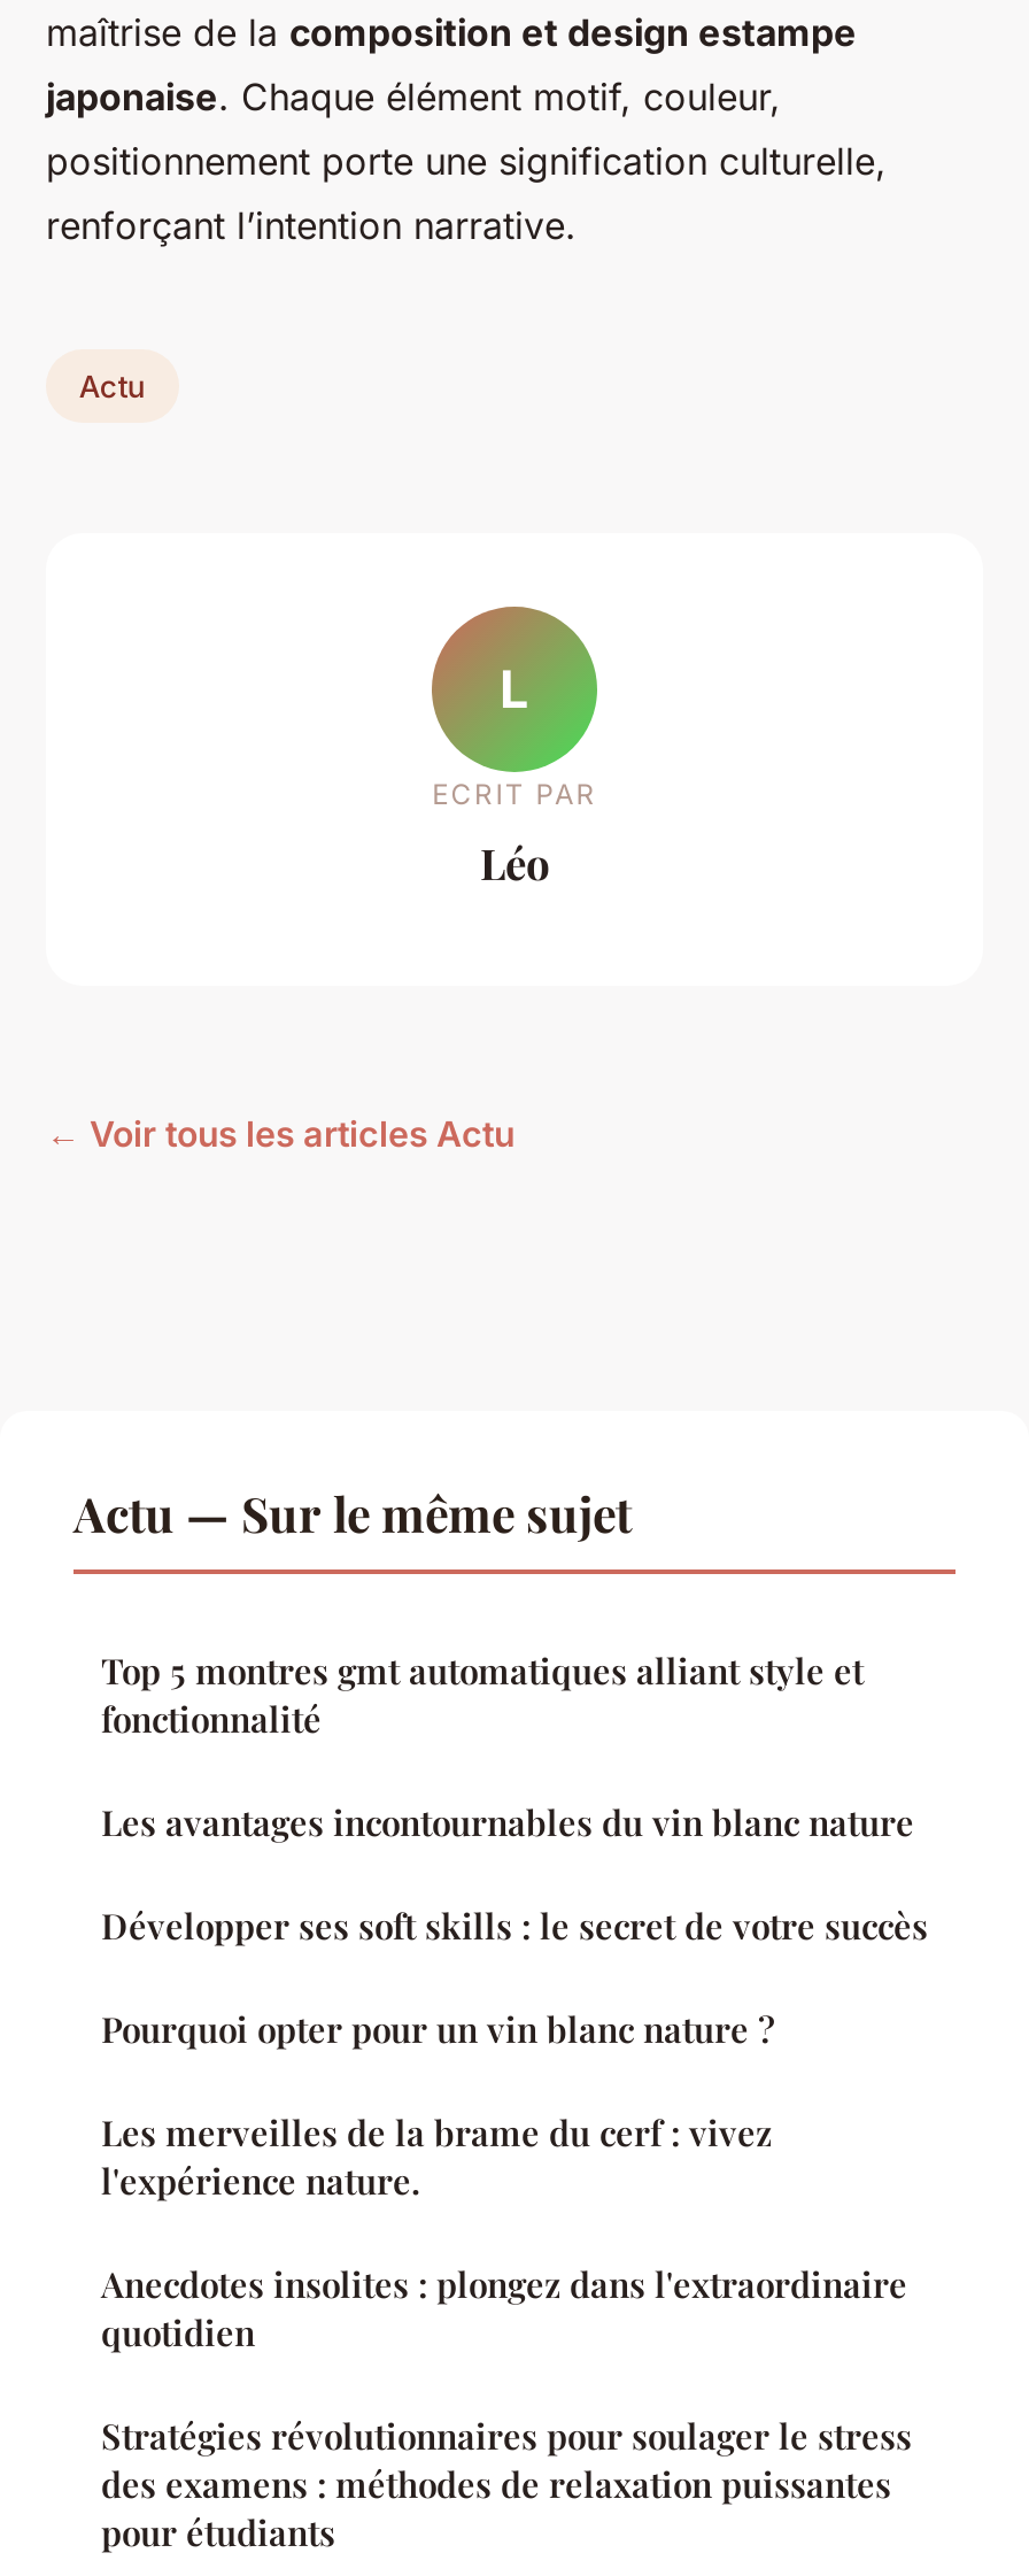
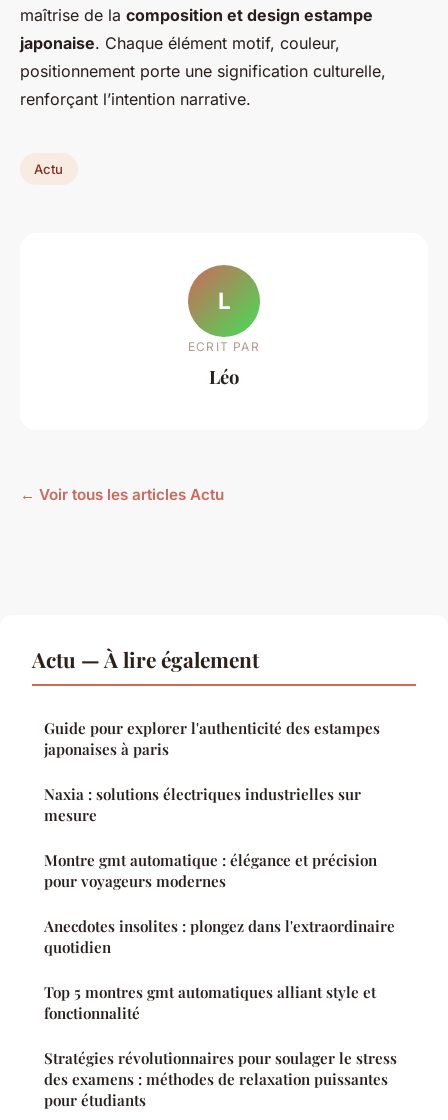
- Actu — Sur le même sujet
- Les avantages incontournables du vin blanc nature
- Développer ses soft skills : le secret de votre succès
- Pourquoi opter pour un vin blanc nature ?
- Les merveilles de la brame du cerf : vivez
- l'expérience nature.
+ Actu — À lire également
+ Guide pour explorer l'authenticité des estampes
+ japonaises à paris
+ Naxia : solutions électriques industrielles sur
+ mesure
+ Montre gmt automatique : élégance et précision
+ pour voyageurs modernes

moved down: Top 5 montres gmt automatiques alliant style et | fonctionnalité

moved up: Anecdotes insolites : plongez dans l'extraordinaire | quotidien
